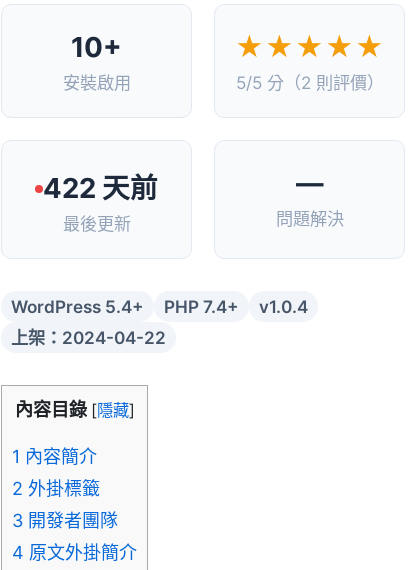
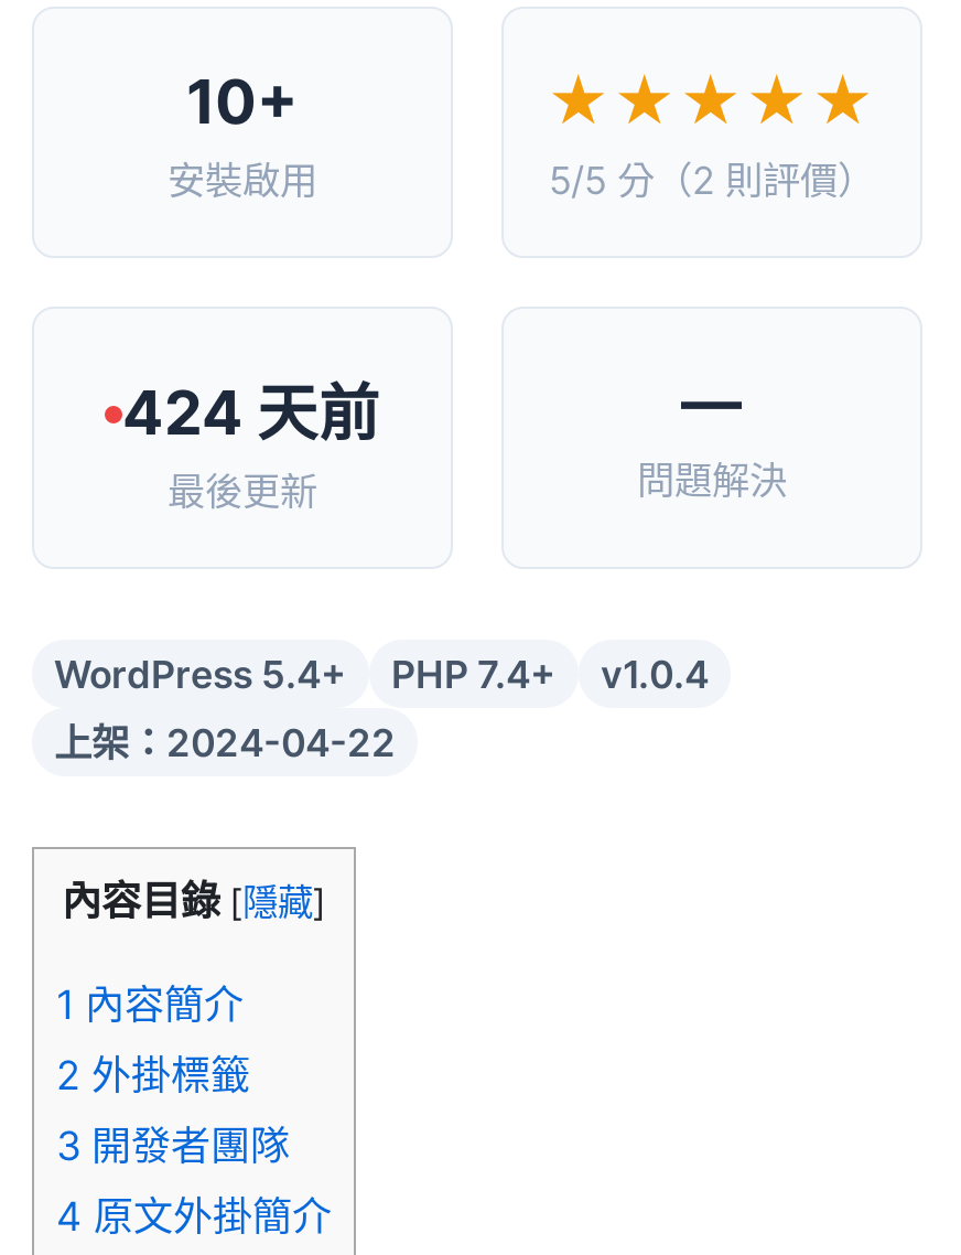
- 422 天前
+ 424 天前
